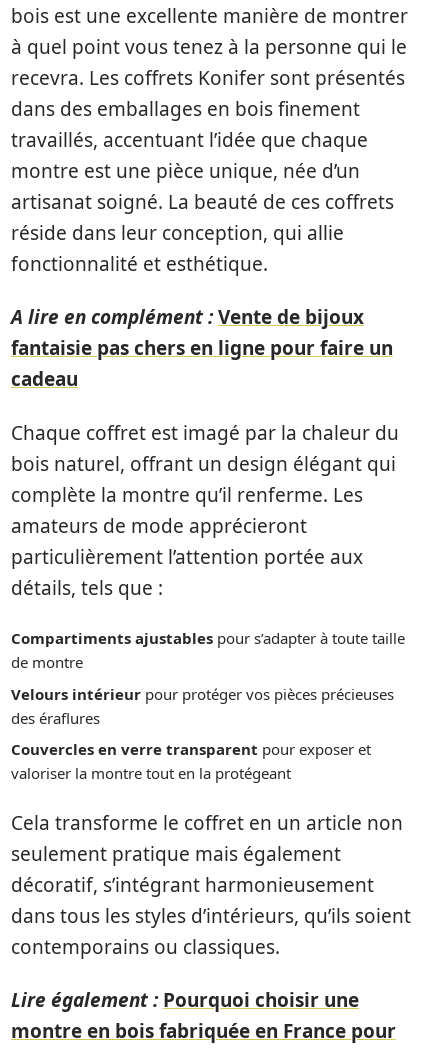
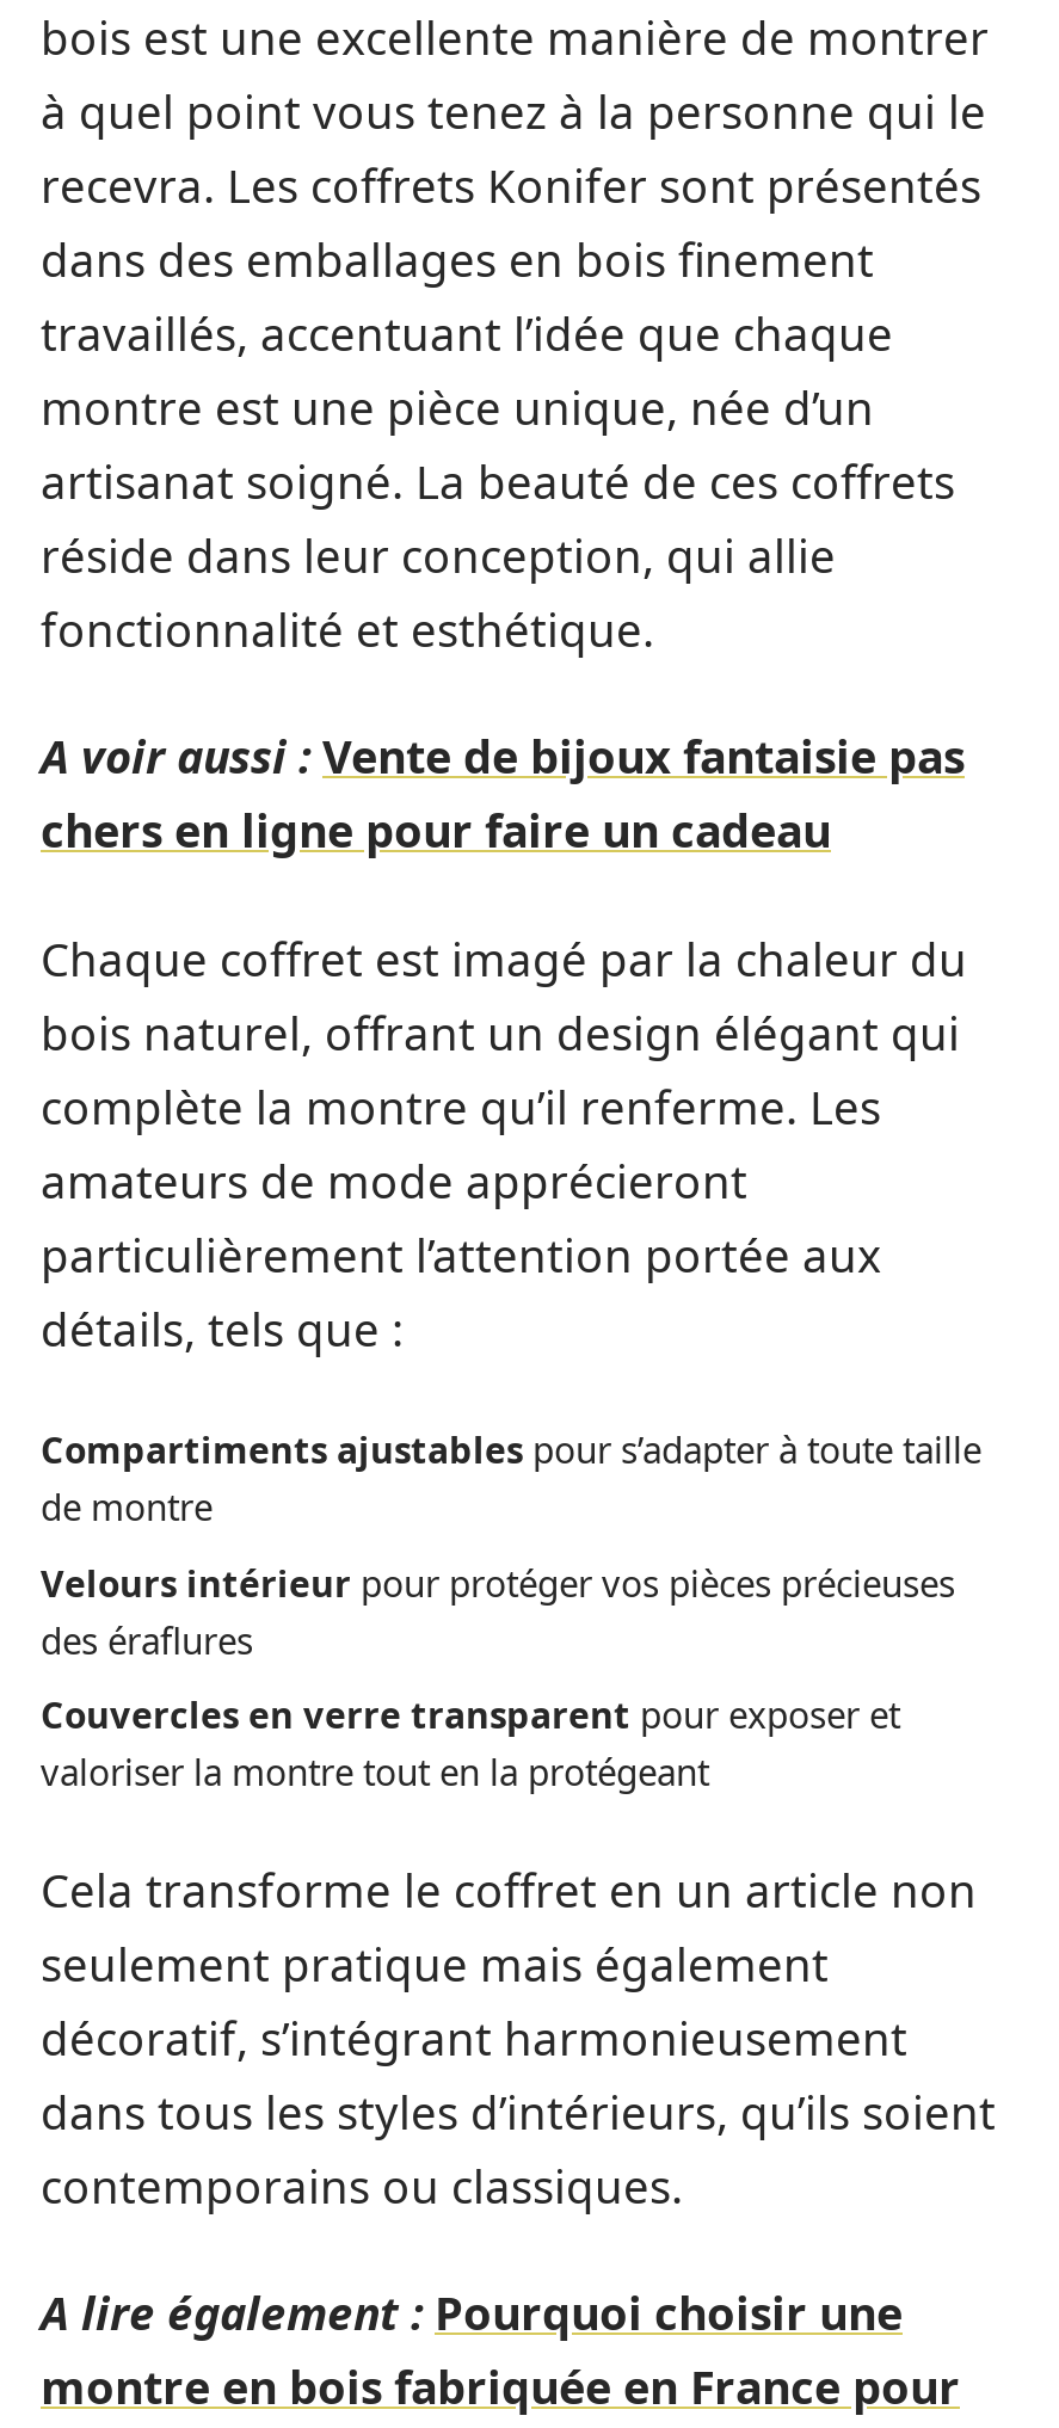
- A lire en complément : Vente de bijoux
- fantaisie pas chers en ligne pour faire un
- cadeau
+ A voir aussi : Vente de bijoux fantaisie pas
+ chers en ligne pour faire un cadeau

- Lire également : Pourquoi choisir une
+ A lire également : Pourquoi choisir une
